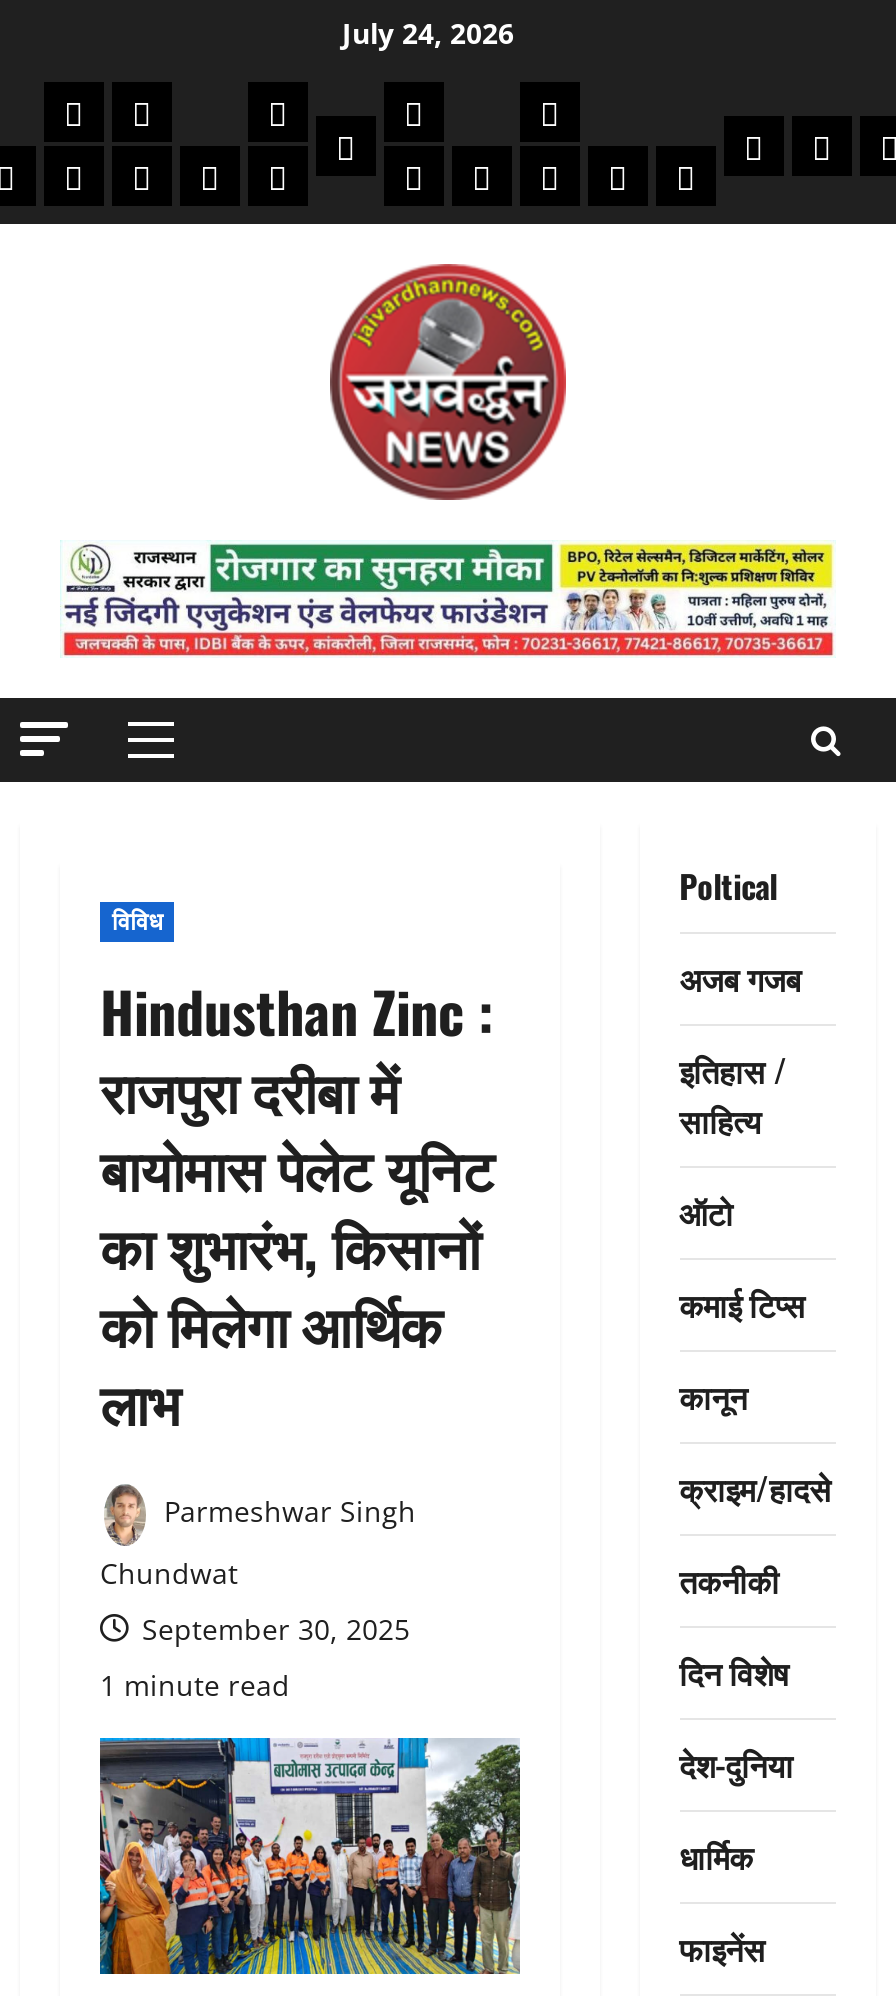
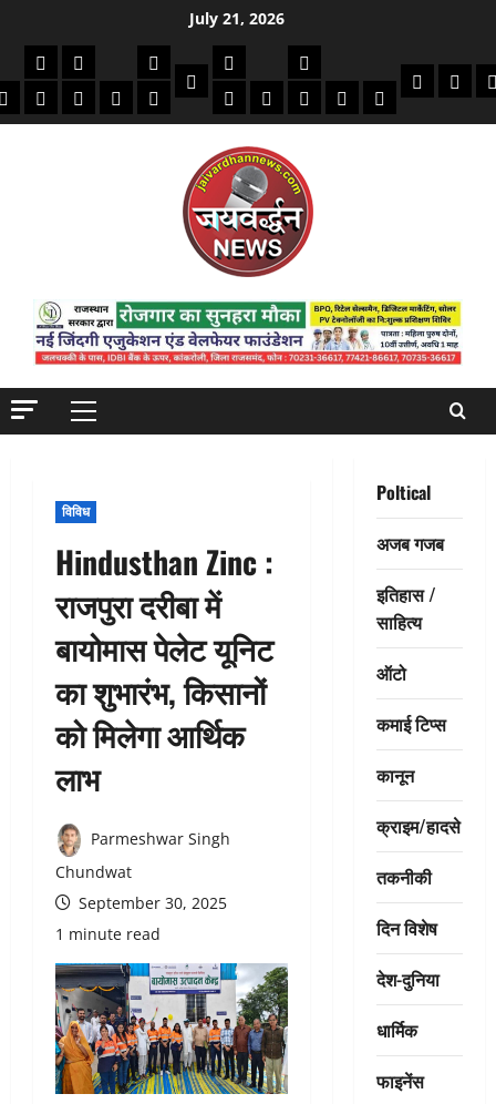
- July 24, 2026
+ July 21, 2026
